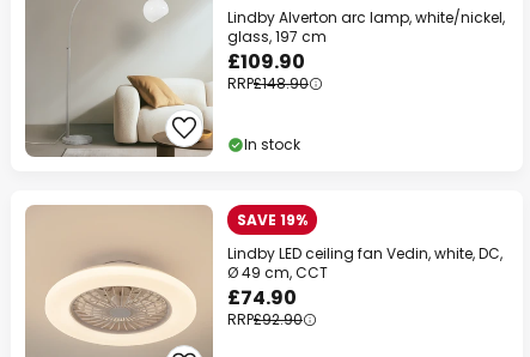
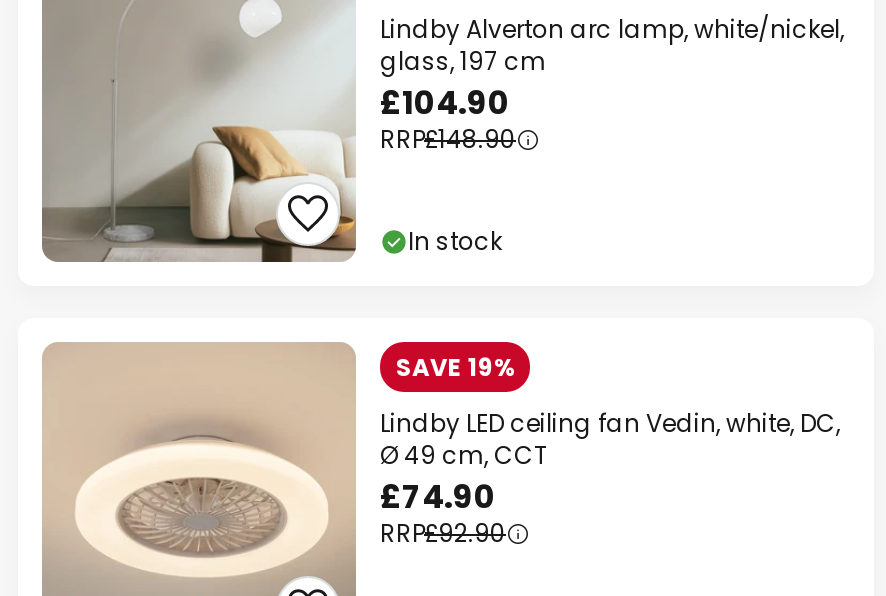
- £109.90
+ £104.90
